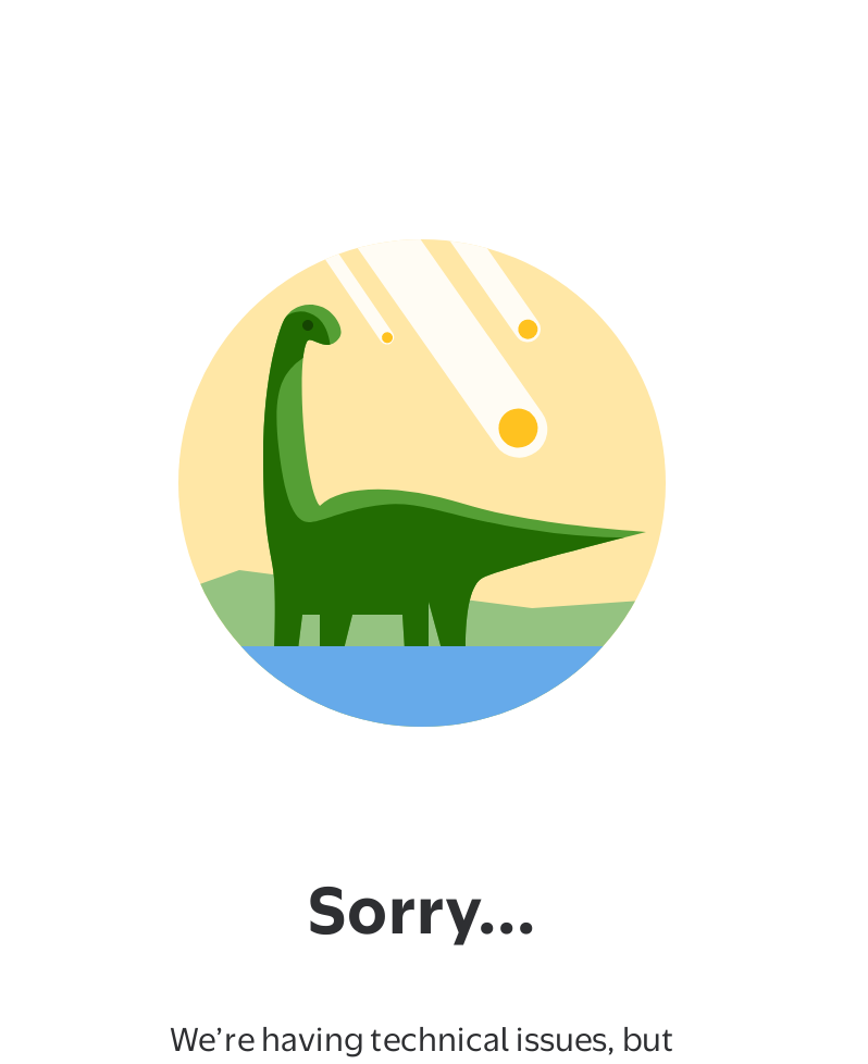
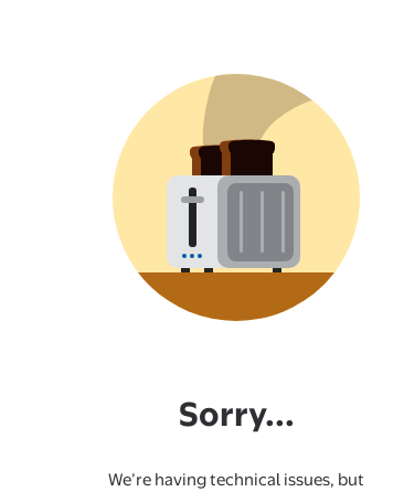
- [image]
+ [image]
